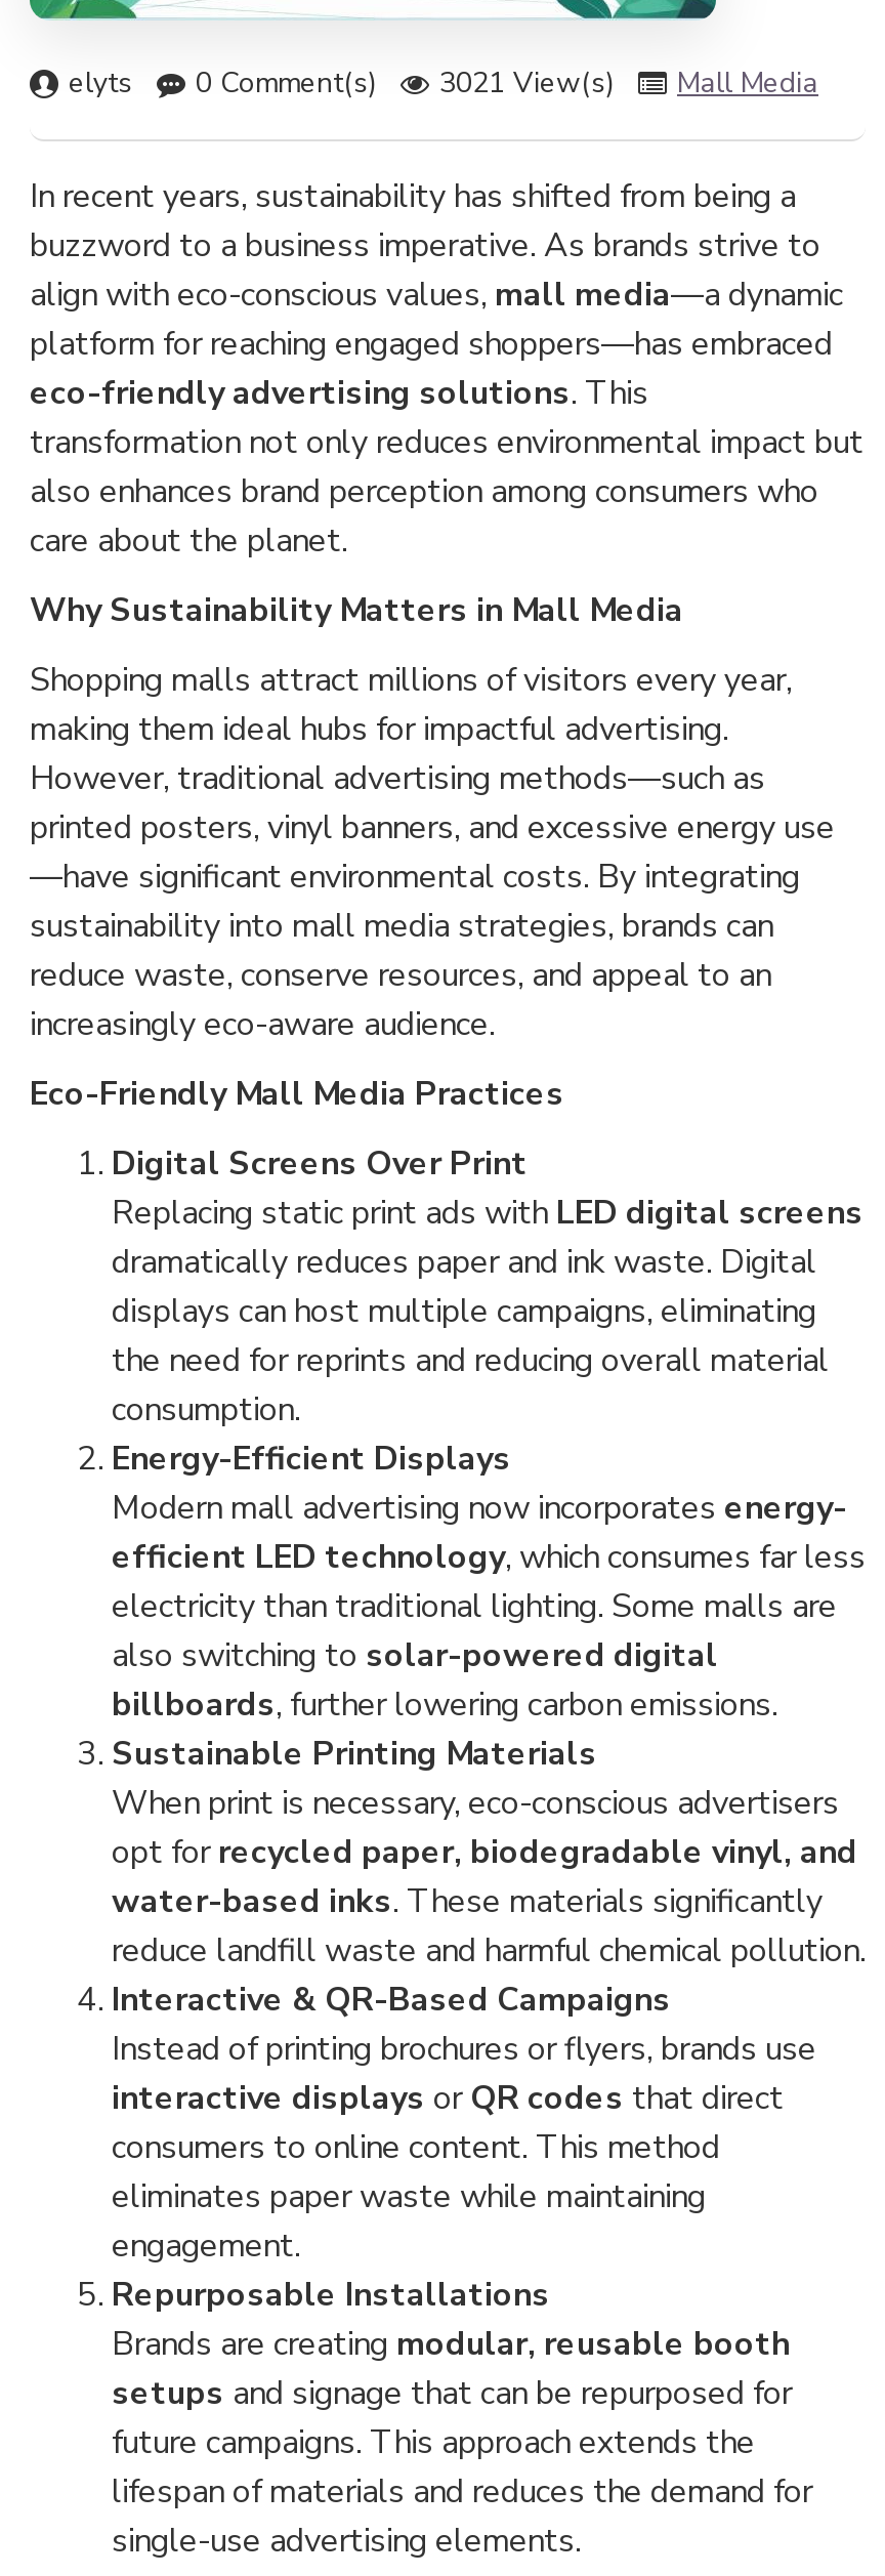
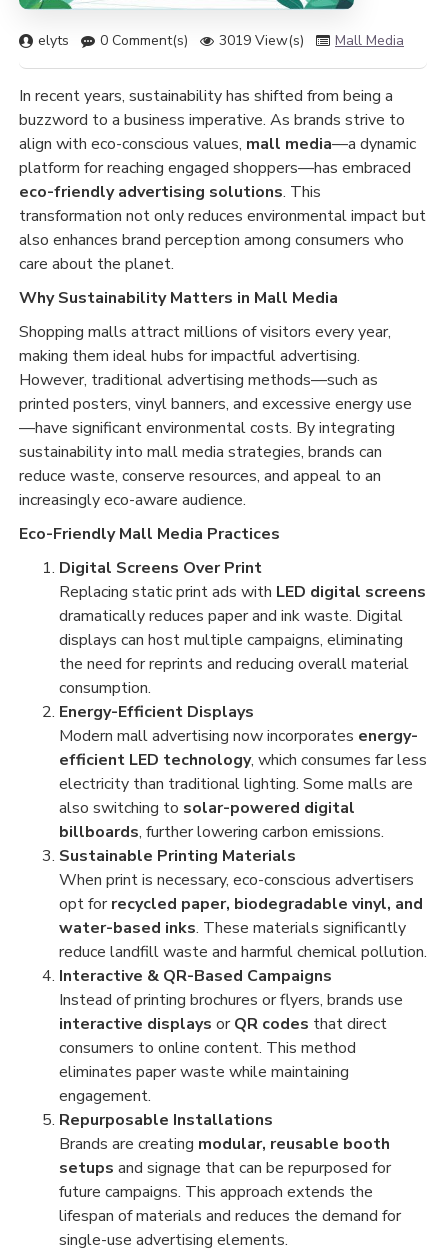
- elyts 0 Comment(s) 3021 View(s) Mall Media
+ elyts 0 Comment(s) 3019 View(s) Mall Media
